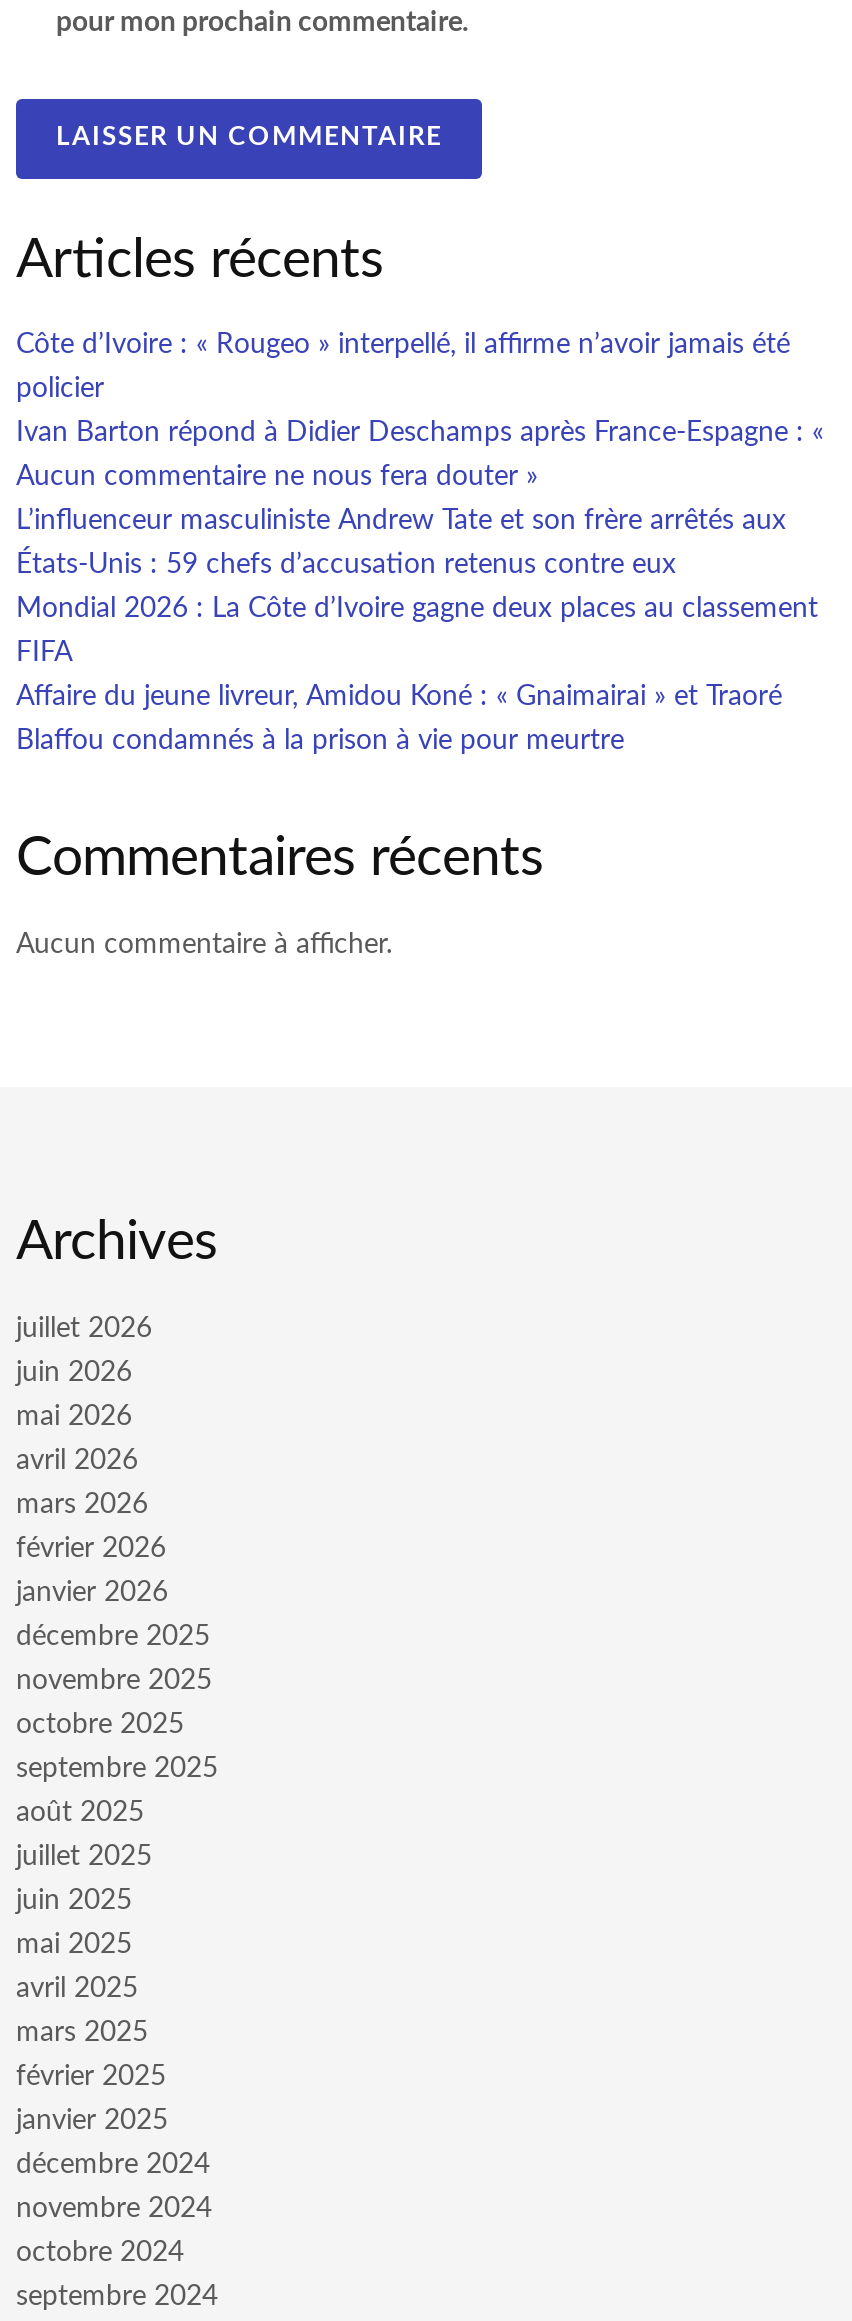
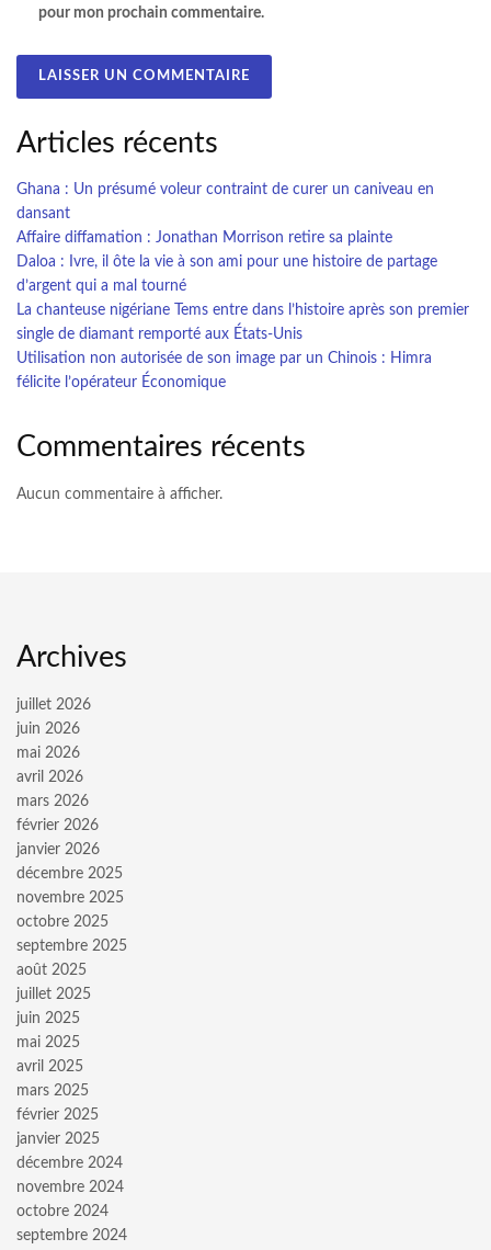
- Côte d’Ivoire : « Rougeo » interpellé, il affirme n’avoir jamais été
- policier
- Ivan Barton répond à Didier Deschamps après France-Espagne : «
- Aucun commentaire ne nous fera douter »
- L’influenceur masculiniste Andrew Tate et son frère arrêtés aux
- États-Unis : 59 chefs d’accusation retenus contre eux
- Mondial 2026 : La Côte d’Ivoire gagne deux places au classement
- FIFA
- Affaire du jeune livreur, Amidou Koné : « Gnaimairai » et Traoré
- Blaffou condamnés à la prison à vie pour meurtre
+ Ghana : Un présumé voleur contraint de curer un caniveau en
+ dansant
+ Affaire diffamation : Jonathan Morrison retire sa plainte
+ Daloa : Ivre, il ôte la vie à son ami pour une histoire de partage
+ d’argent qui a mal tourné
+ La chanteuse nigériane Tems entre dans l’histoire après son premier
+ single de diamant remporté aux États-Unis
+ Utilisation non autorisée de son image par un Chinois : Himra
+ félicite l’opérateur Économique
